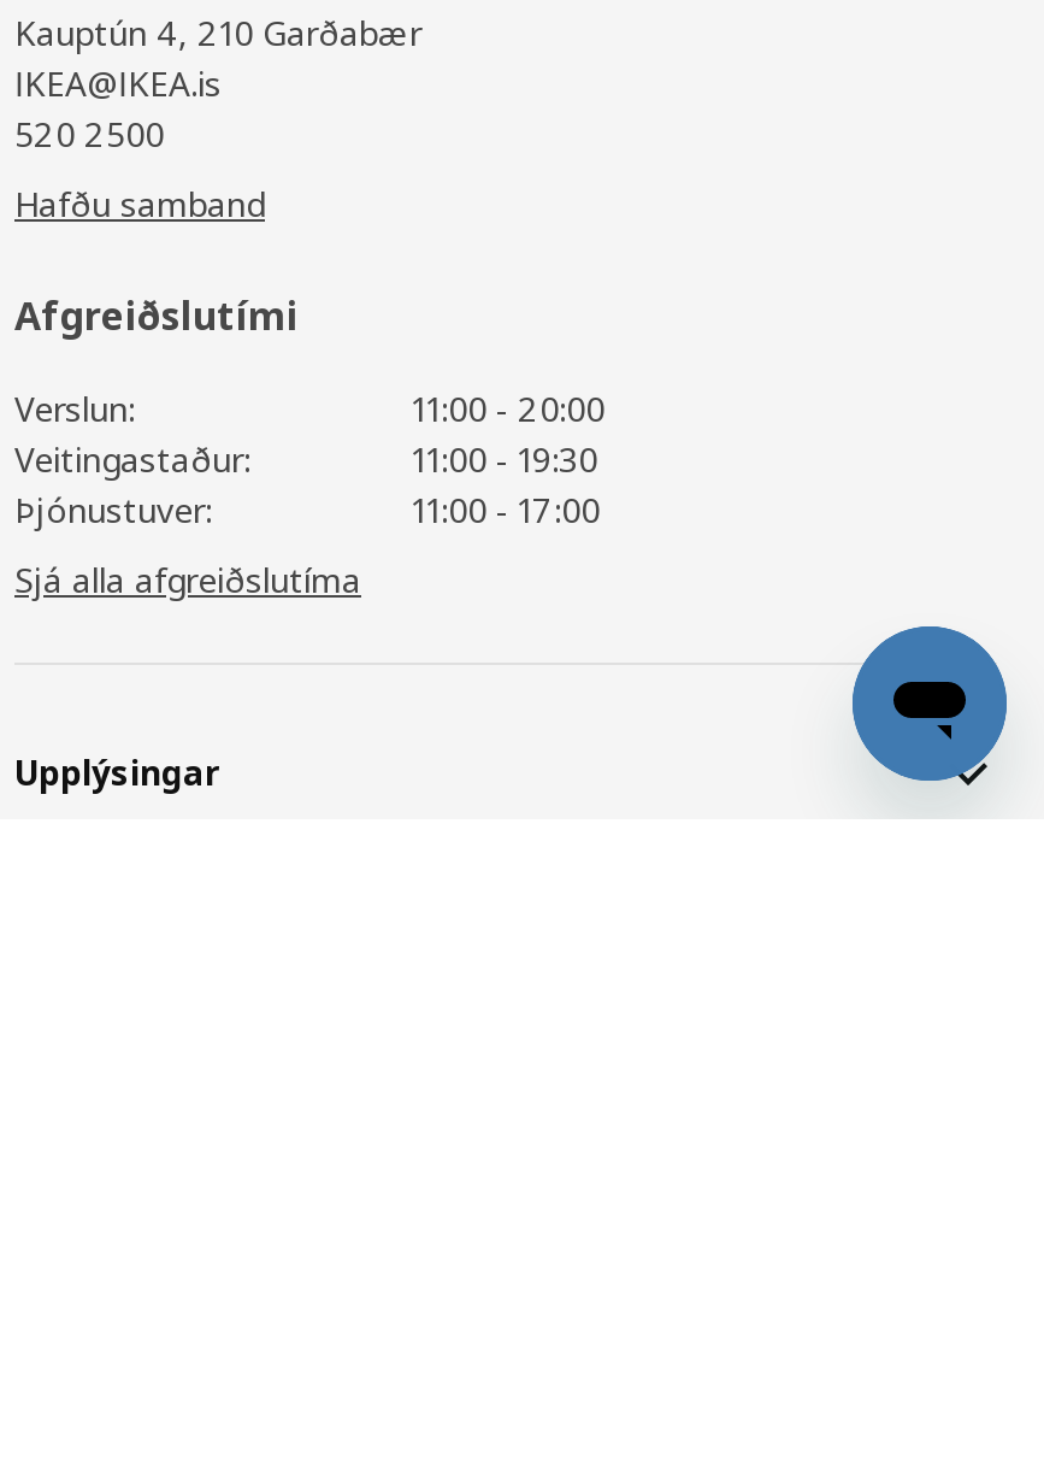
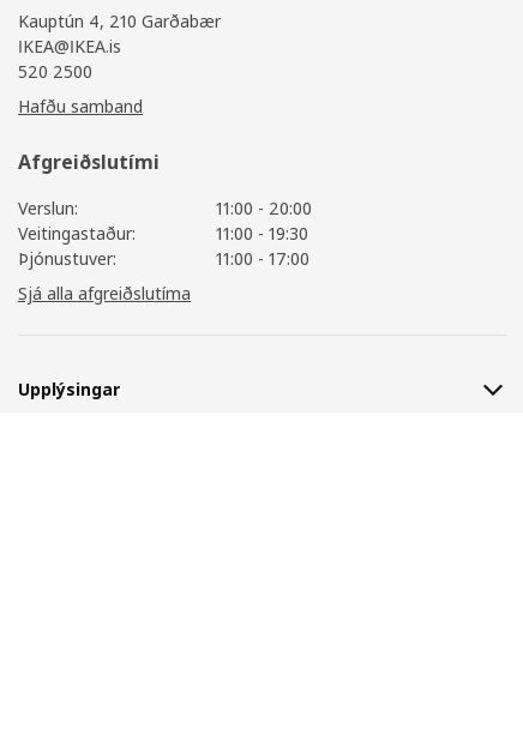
- [image]
